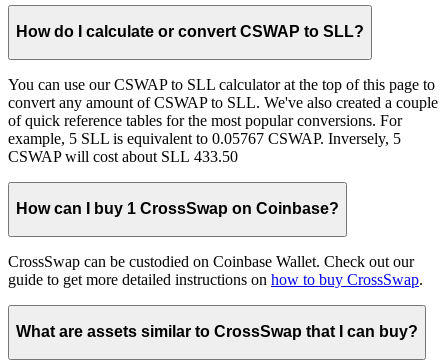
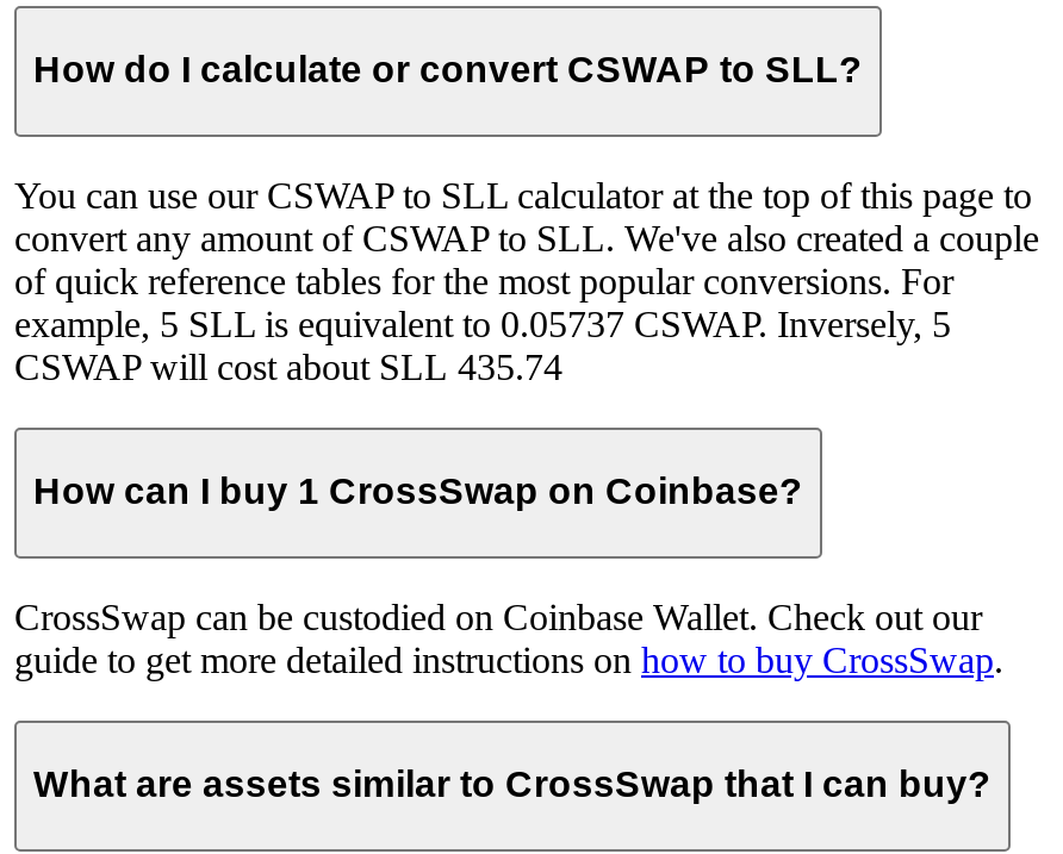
- example, 5 SLL is equivalent to 0.05767 CSWAP. Inversely, 5
+ example, 5 SLL is equivalent to 0.05737 CSWAP. Inversely, 5

- CSWAP will cost about SLL 433.50
+ CSWAP will cost about SLL 435.74
